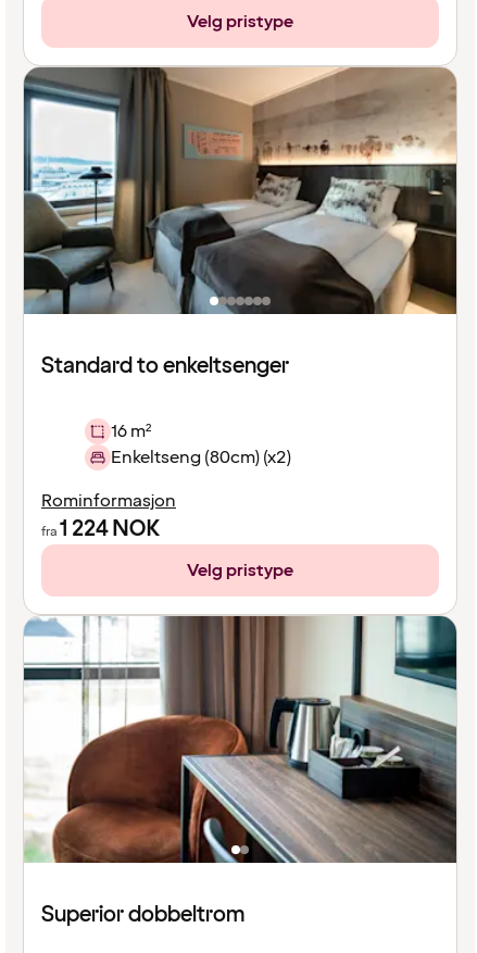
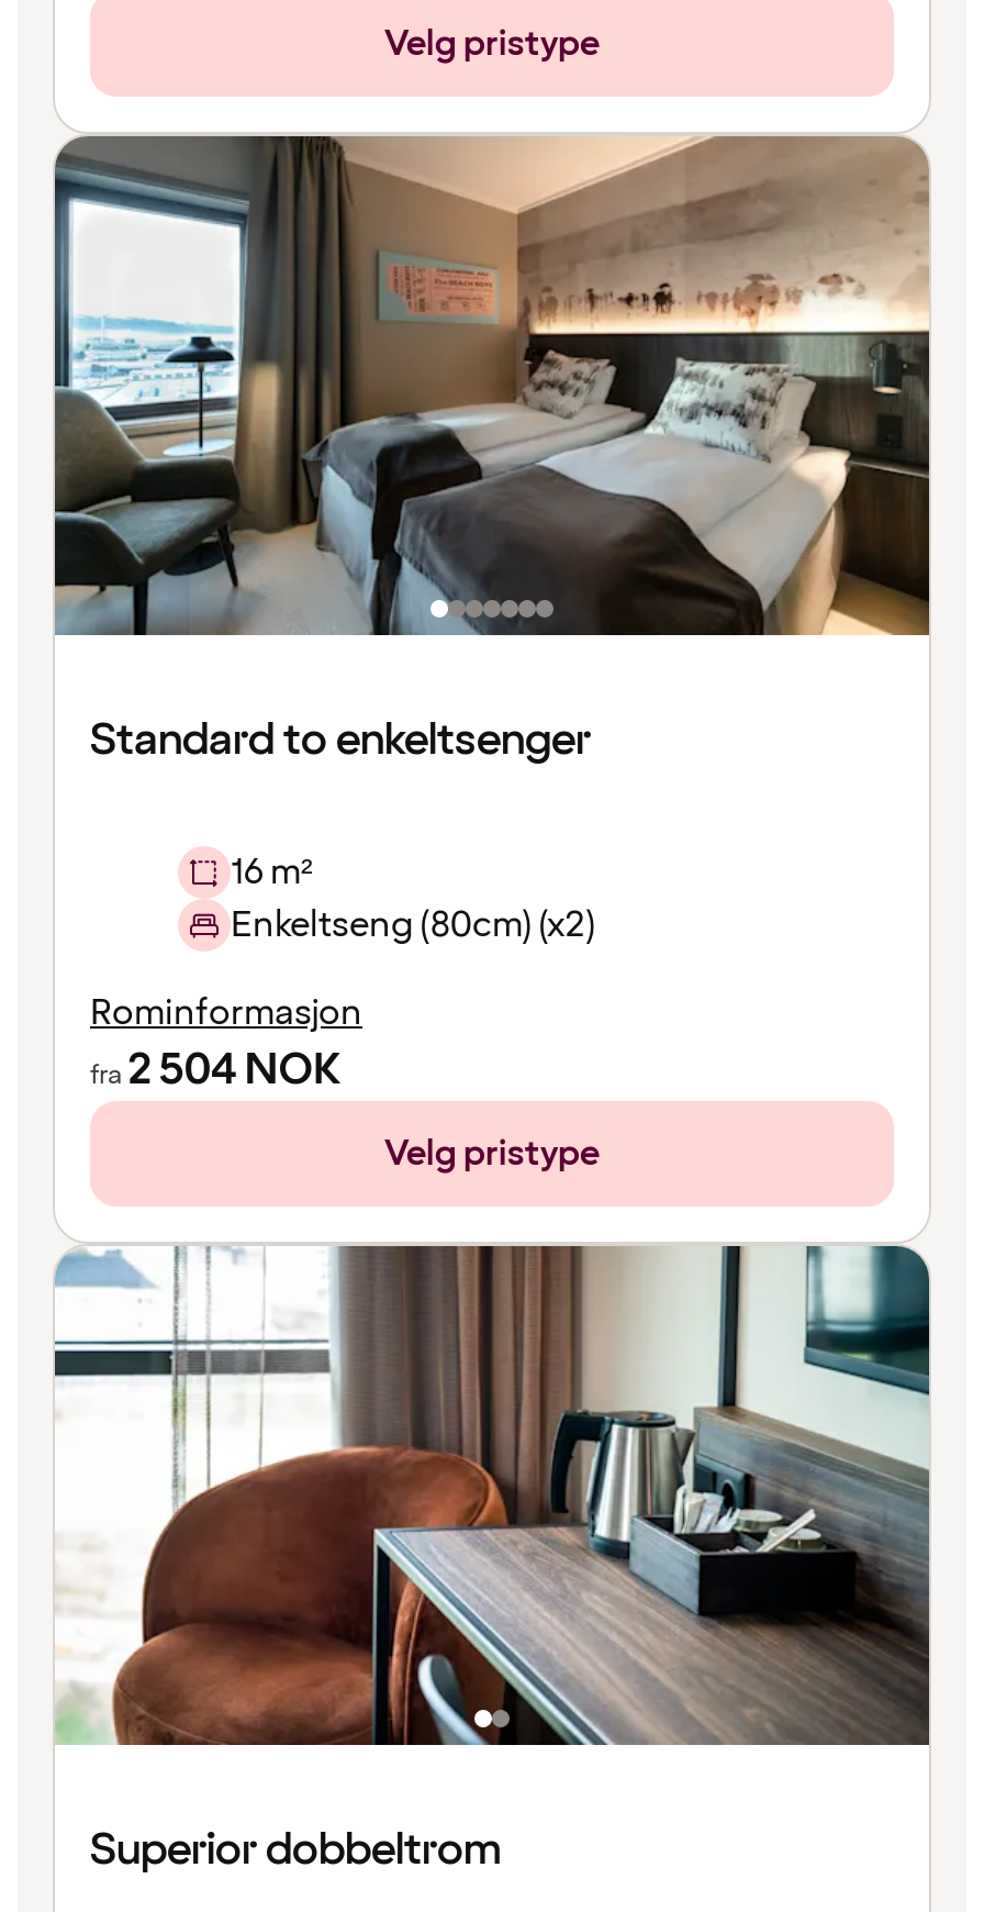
- fra1 224 NOK
+ fra2 504 NOK
